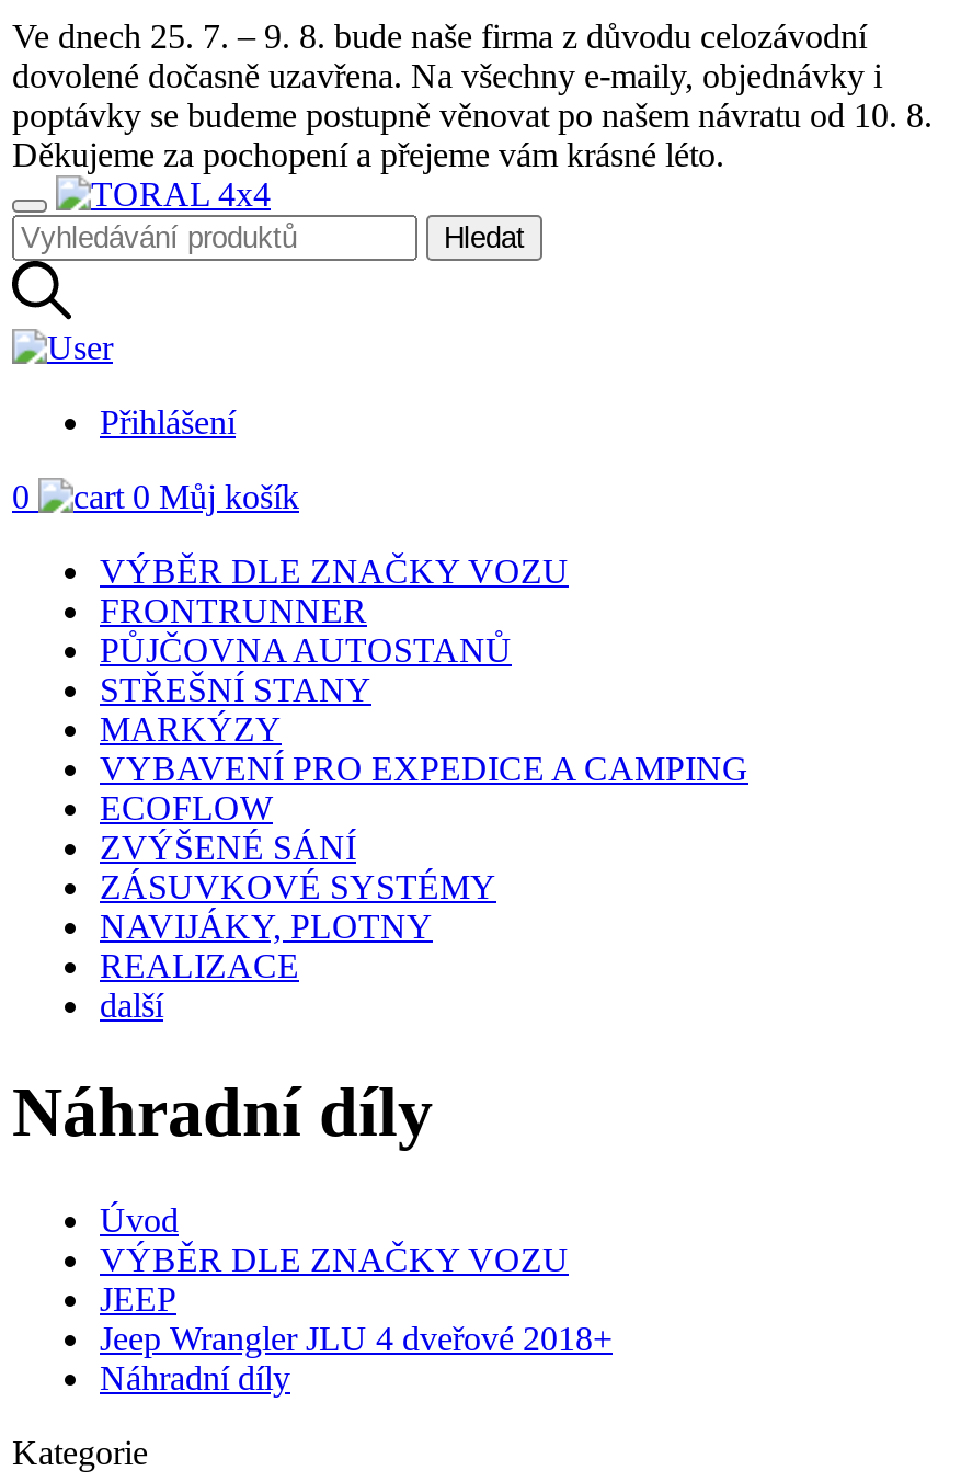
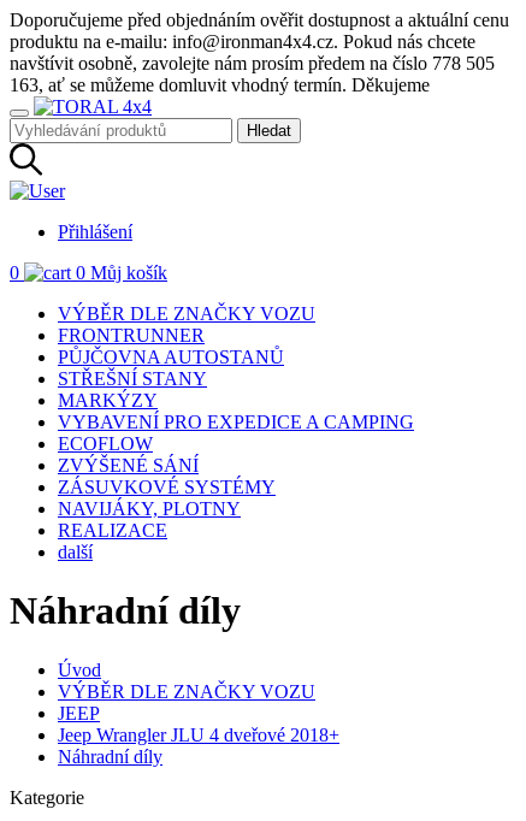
- Ve dnech 25. 7. – 9. 8. bude naše firma z důvodu celozávodní
- dovolené dočasně uzavřena. Na všechny e-maily, objednávky i
- poptávky se budeme postupně věnovat po našem návratu od 10. 8.
- Děkujeme za pochopení a přejeme vám krásné léto.
+ Doporučujeme před objednáním ověřit dostupnost a aktuální cenu
+ produktu na e-mailu: info@ironman4x4.cz. Pokud nás chcete
+ navštívit osobně, zavolejte nám prosím předem na číslo 778 505
+ 163, ať se můžeme domluvit vhodný termín. Děkujeme
